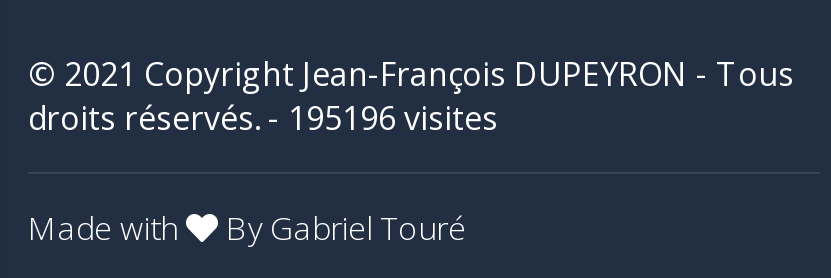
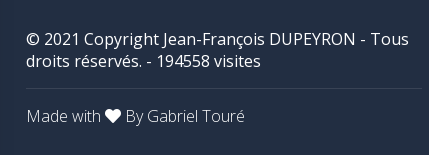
- droits réservés. - 195196 visites
+ droits réservés. - 194558 visites
